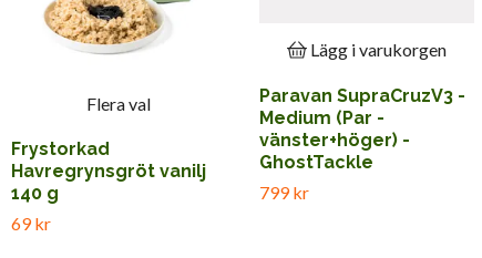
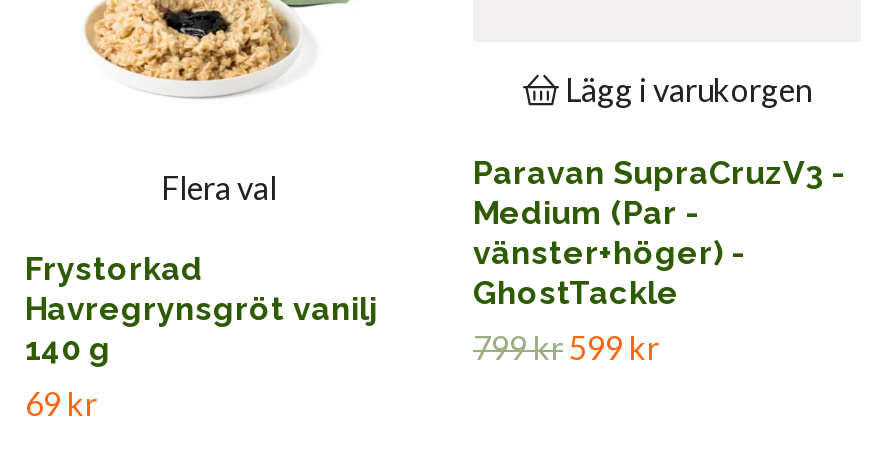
- 799 kr
+ 799 kr 599 kr
